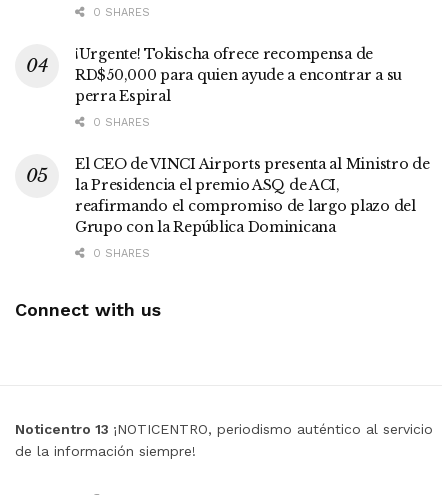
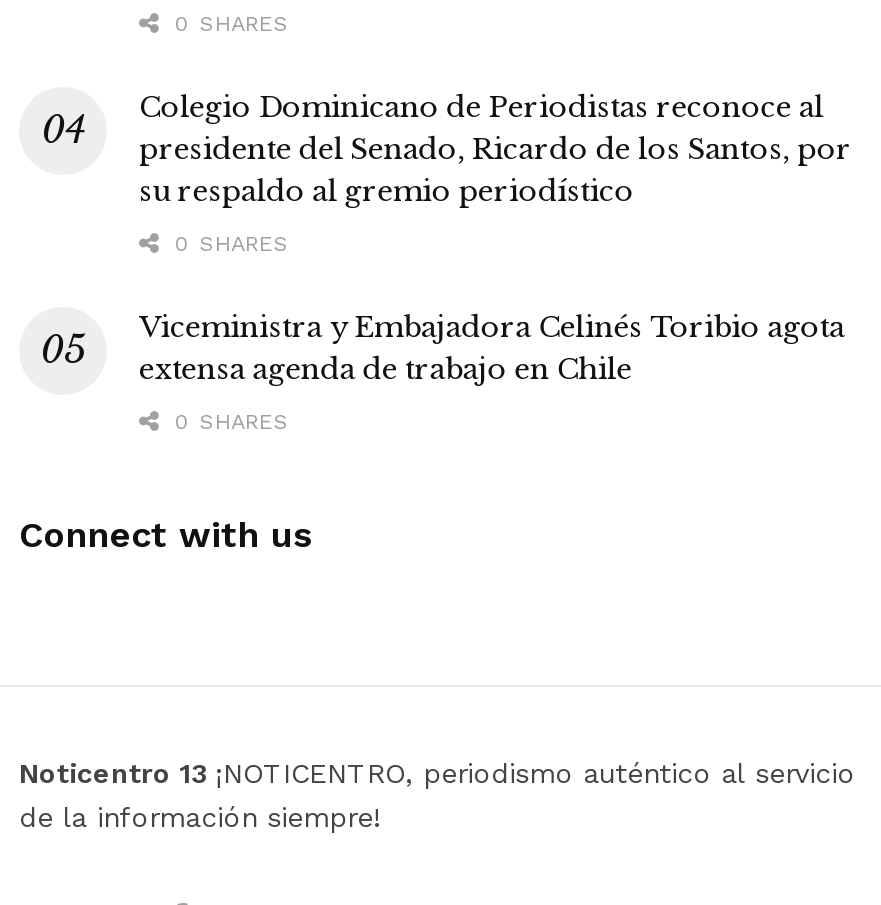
- ¡Urgente! Tokischa ofrece recompensa de
- RD$50,000 para quien ayude a encontrar a su
- perra Espiral
+ Colegio Dominicano de Periodistas reconoce al
+ presidente del Senado, Ricardo de los Santos, por
+ su respaldo al gremio periodístico

- El CEO de VINCI Airports presenta al Ministro de
- la Presidencia el premio ASQ de ACI,
- reafirmando el compromiso de largo plazo del
- Grupo con la República Dominicana
+ Viceministra y Embajadora Celinés Toribio agota
+ extensa agenda de trabajo en Chile
